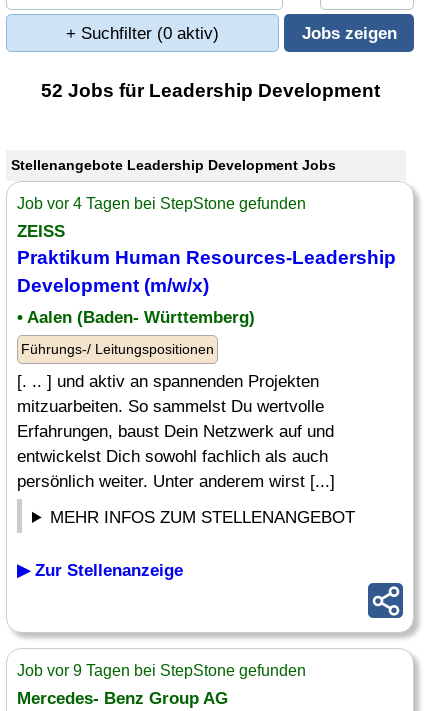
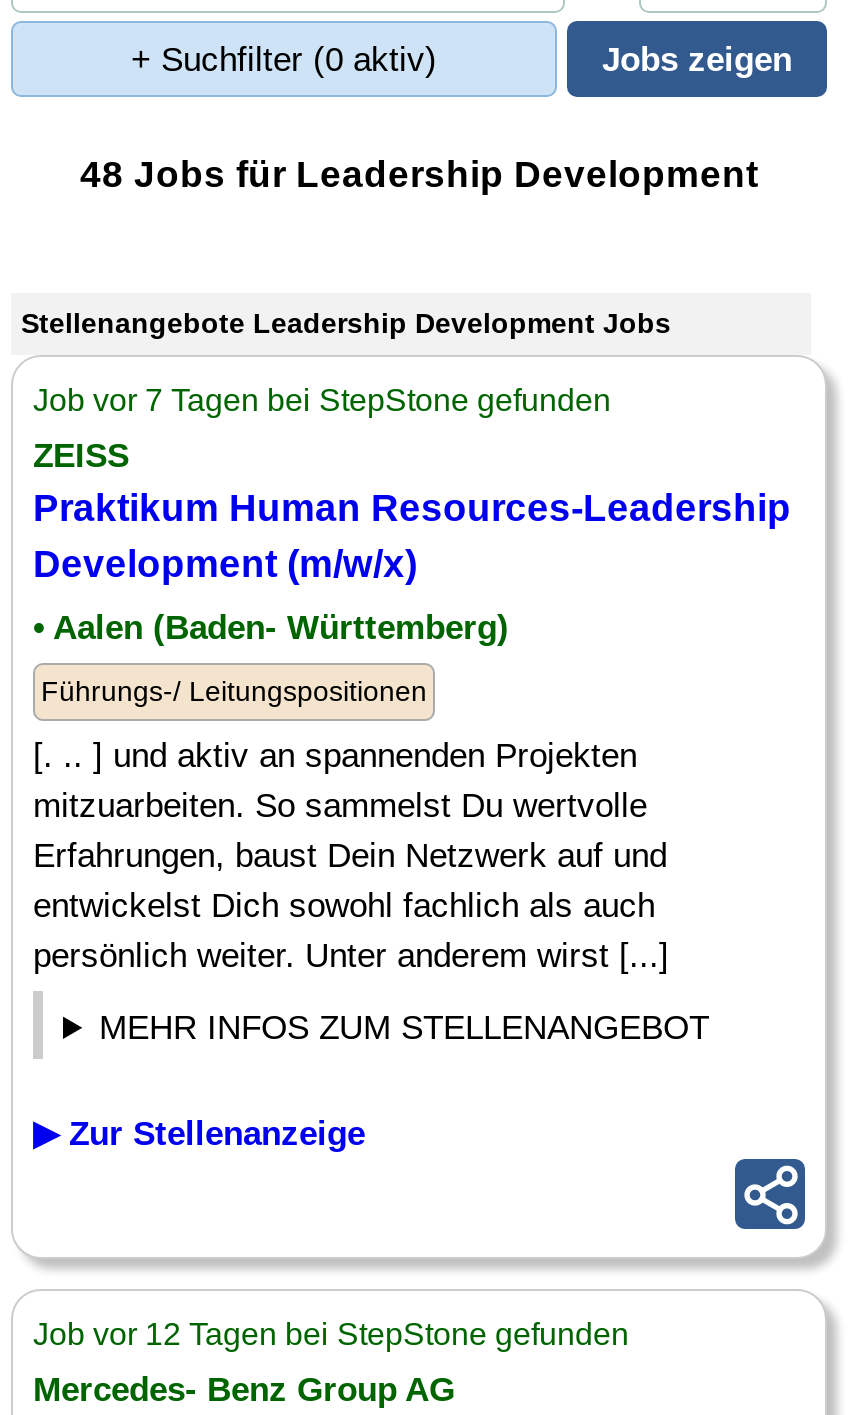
- 52 Jobs für Leadership Development
+ 48 Jobs für Leadership Development

- Job vor 4 Tagen bei StepStone gefunden
+ Job vor 7 Tagen bei StepStone gefunden

- Job vor 9 Tagen bei StepStone gefunden
+ Job vor 12 Tagen bei StepStone gefunden
